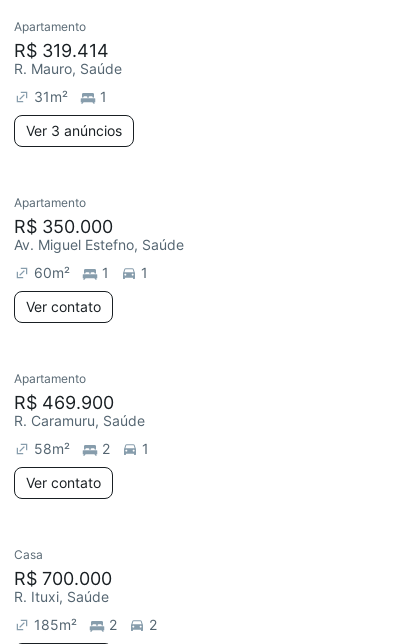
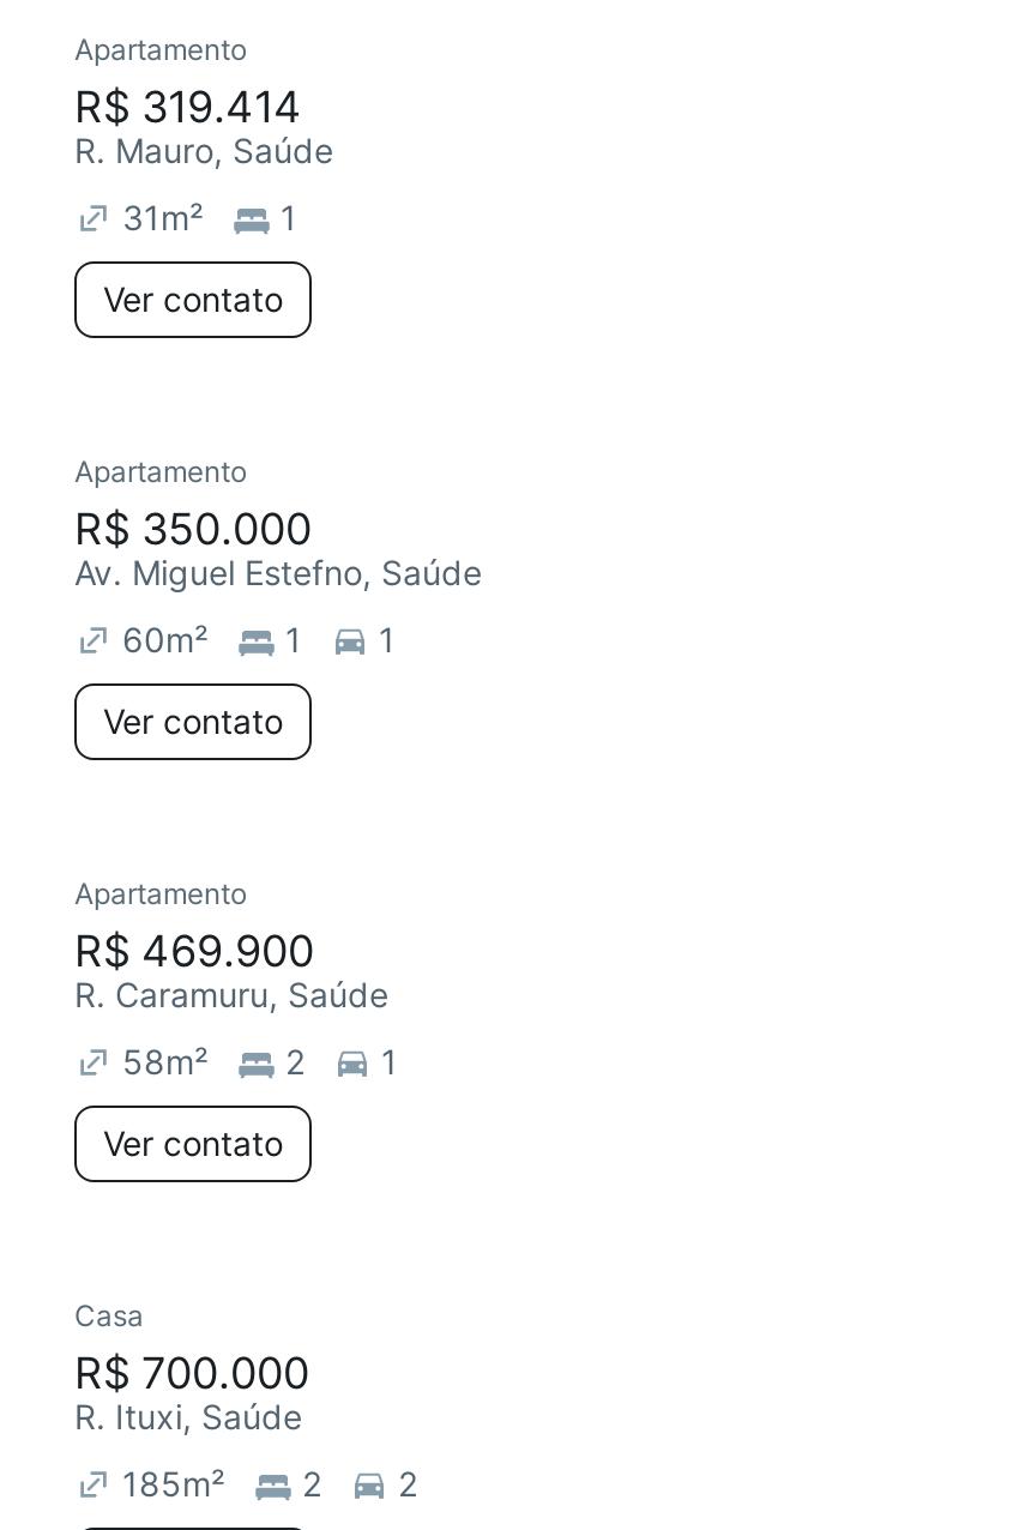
- Ver 3 anúncios
+ Ver contato
